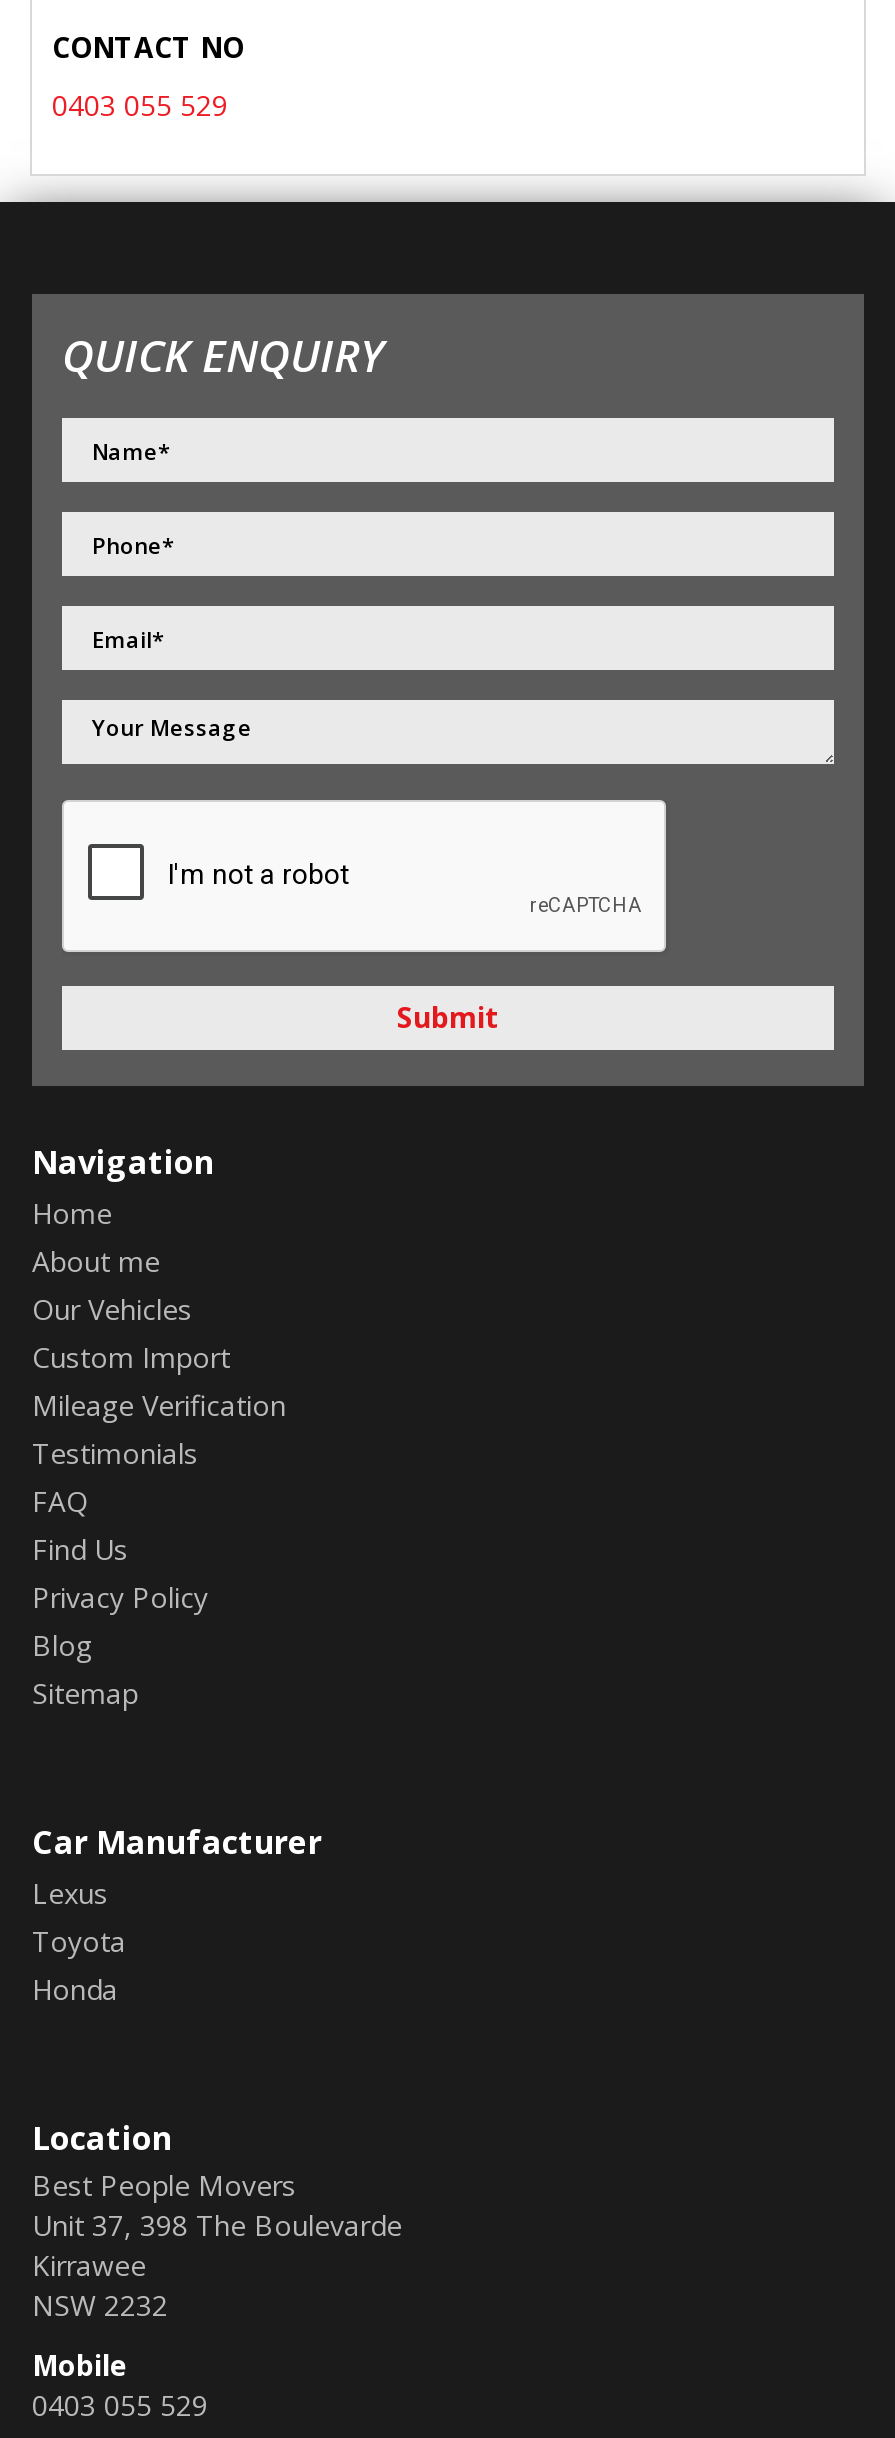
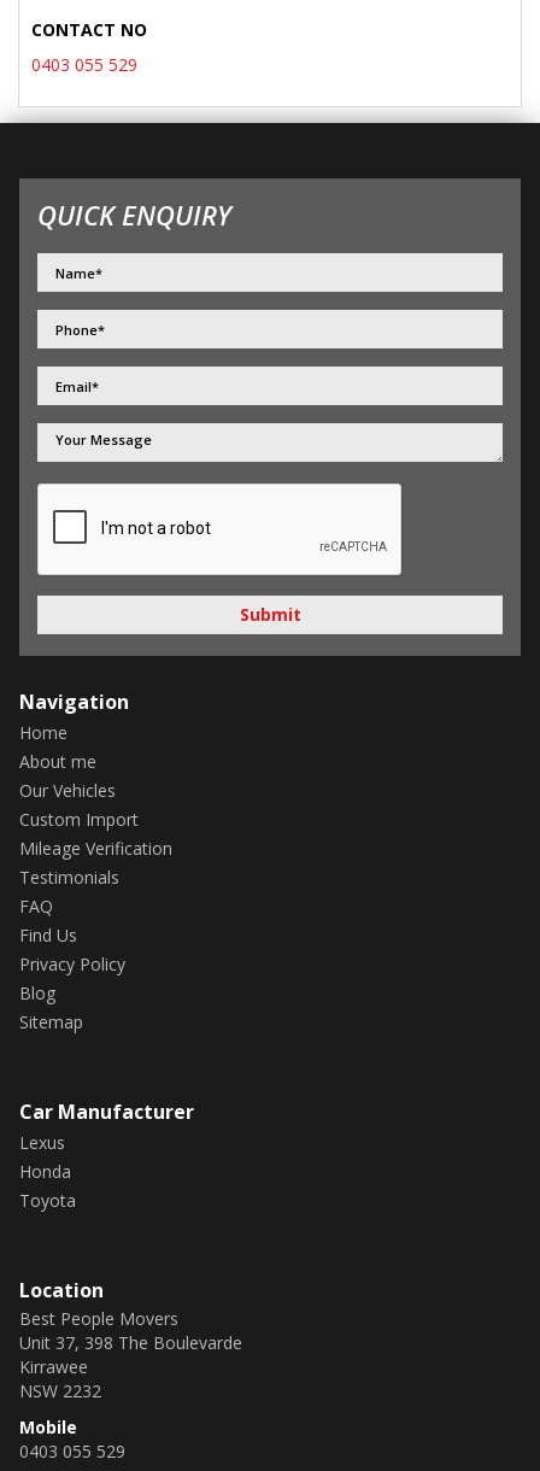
moved down: Toyota

moved up: Honda
